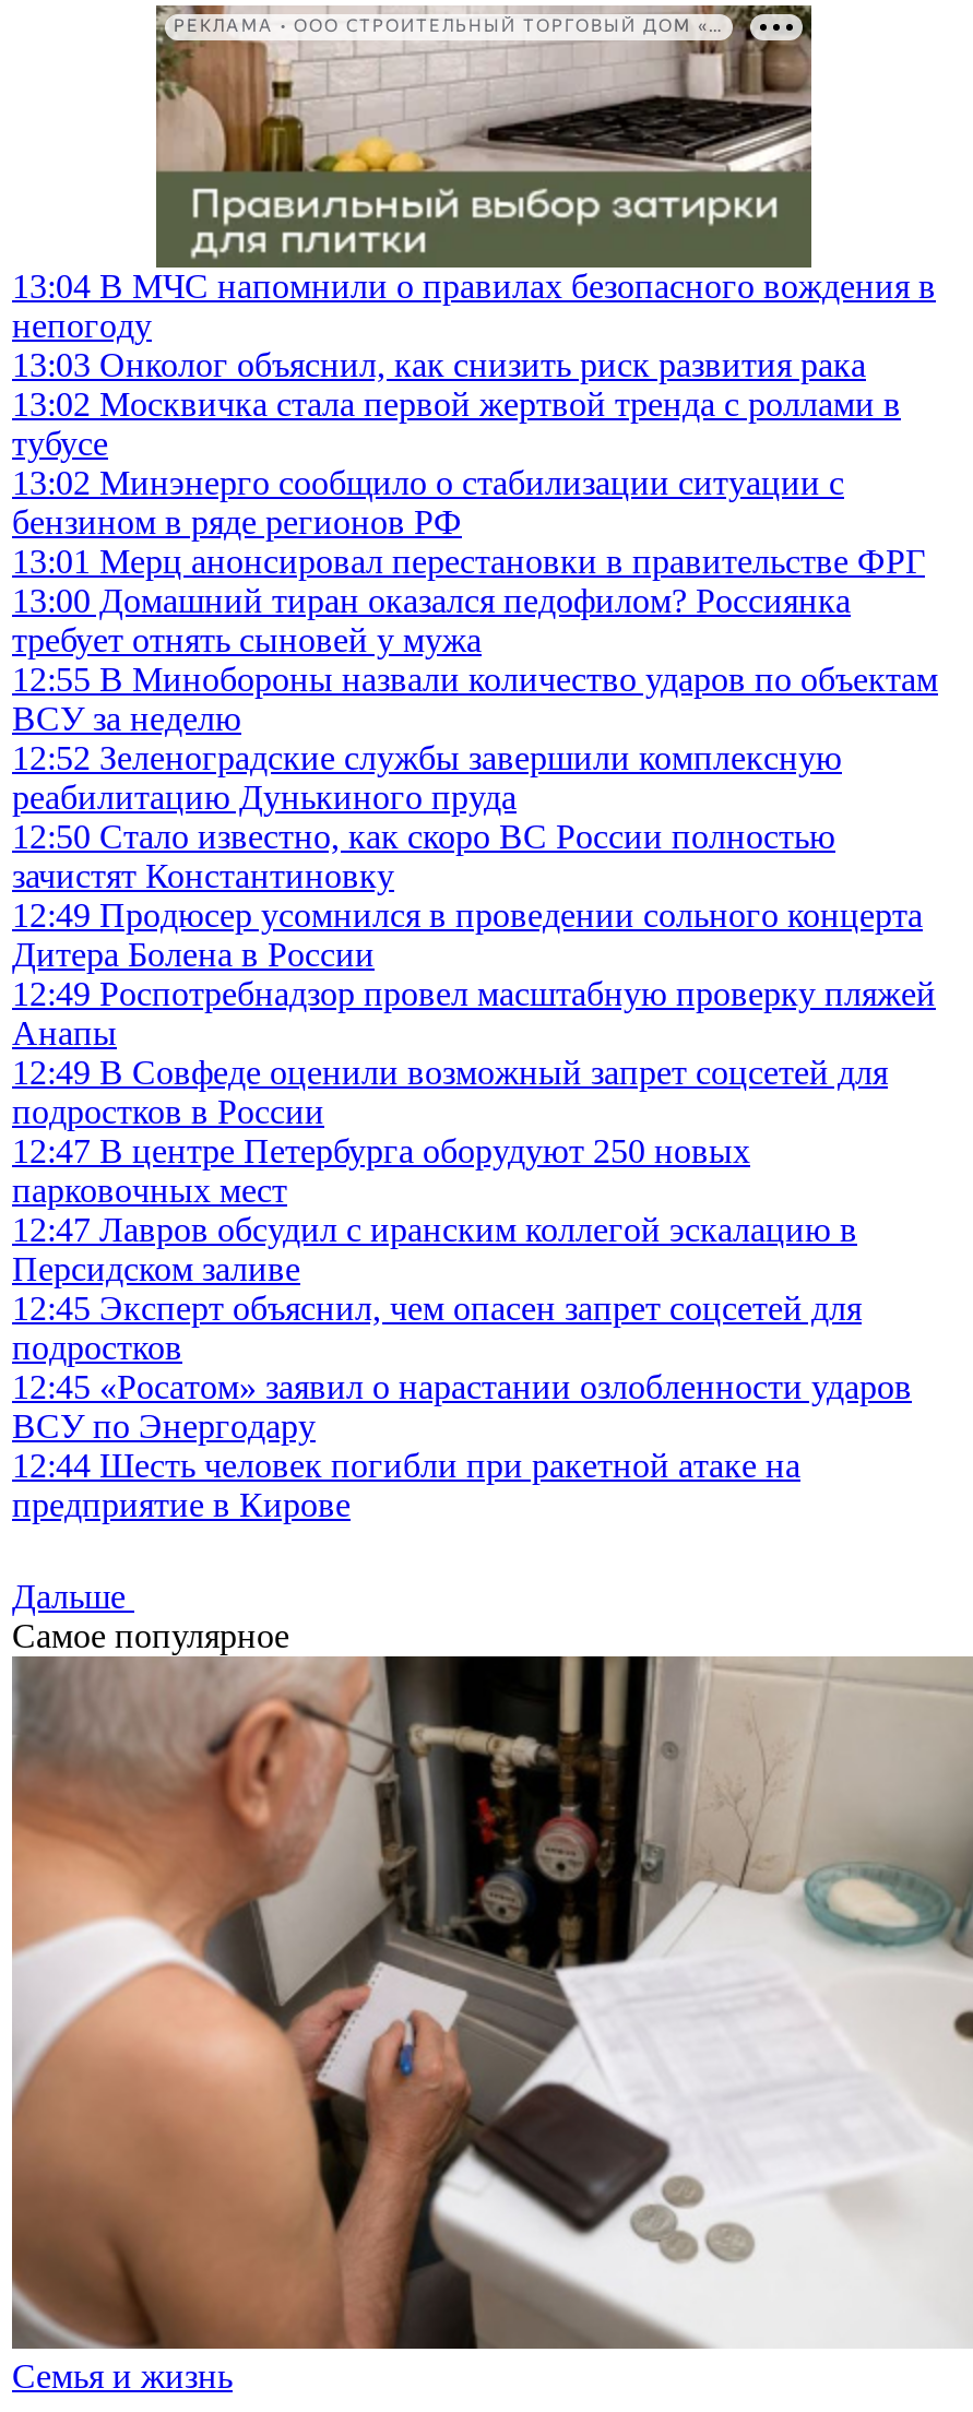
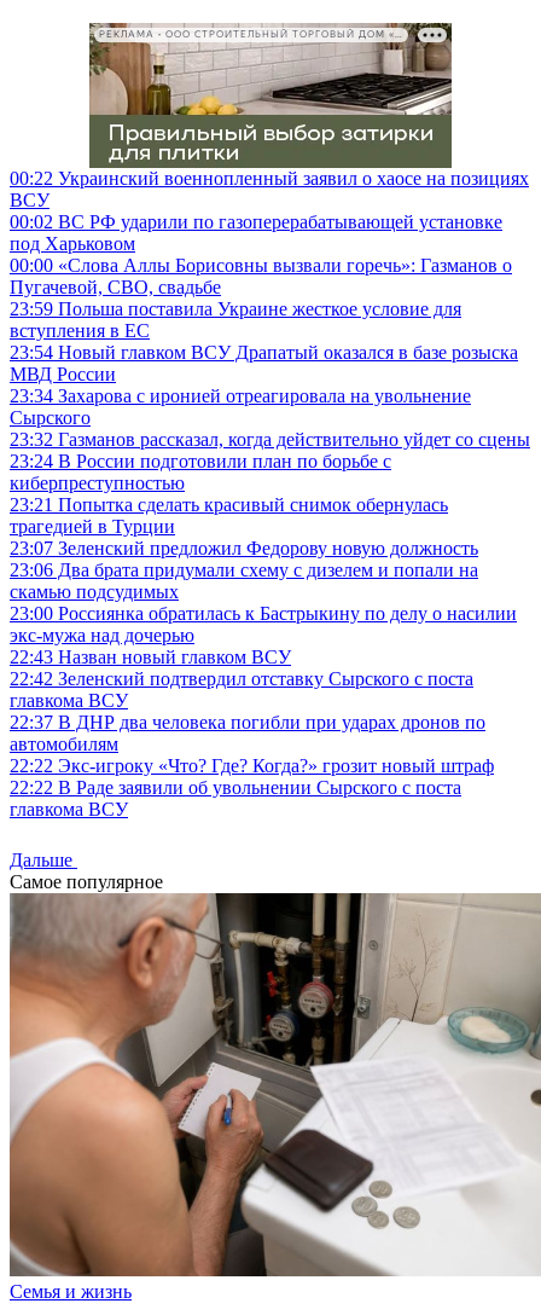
- 13:04 В МЧС напомнили о правилах безопасного вождения в
- непогоду
- 13:03 Онколог объяснил, как снизить риск развития рака
- 13:02 Москвичка стала первой жертвой тренда с роллами в
- тубусе
- 13:02 Минэнерго сообщило о стабилизации ситуации с
- бензином в ряде регионов РФ
- 13:01 Мерц анонсировал перестановки в правительстве ФРГ
- 13:00 Домашний тиран оказался педофилом? Россиянка
- требует отнять сыновей у мужа
- 12:55 В Минобороны назвали количество ударов по объектам
- ВСУ за неделю
- 12:52 Зеленоградские службы завершили комплексную
- реабилитацию Дунькиного пруда
- 12:50 Стало известно, как скоро ВС России полностью
- зачистят Константиновку
- 12:49 Продюсер усомнился в проведении сольного концерта
- Дитера Болена в России
- 12:49Роспотребнадзор провел масштабную проверку пляжей
- Анапы
- 12:49 В Совфеде оценили возможный запрет соцсетей для
- подростков в России
- 12:47 В центре Петербурга оборудуют 250 новых
- парковочных мест
- 12:47 Лавров обсудил с иранским коллегой эскалацию в
- Персидском заливе
- 12:45 Эксперт объяснил, чем опасен запрет соцсетей для
- подростков
- 12:45 «Росатом» заявил о нарастании озлобленности ударов
- ВСУ по Энергодару
- 12:44 Шесть человек погибли при ракетной атаке на
- предприятие в Кирове
+ 00:22 Украинский военнопленный заявил о хаосе на позициях
+ ВСУ
+ 00:02 ВС РФ ударили по газоперерабатывающей установке
+ под Харьковом
+ 00:00 «Слова Аллы Борисовны вызвали горечь»: Газманов о
+ Пугачевой, СВО, свадьбе
+ 23:59 Польша поставила Украине жесткое условие для
+ вступления в ЕС
+ 23:54 Новый главком ВСУ Драпатый оказался в базе розыска
+ МВД России
+ 23:34 Захарова с иронией отреагировала на увольнение
+ Сырского
+ 23:32 Газманов рассказал, когда действительно уйдет со сцены
+ 23:24 В России подготовили план по борьбе с
+ киберпреступностью
+ 23:21 Попытка сделать красивый снимок обернулась
+ трагедией в Турции
+ 23:07 Зеленский предложил Федорову новую должность
+ 23:06 Два брата придумали схему с дизелем и попали на
+ скамью подсудимых
+ 23:00 Россиянка обратилась к Бастрыкину по делу о насилии
+ экс-мужа над дочерью
+ 22:43 Назван новый главком ВСУ
+ 22:42 Зеленский подтвердил отставку Сырского с поста
+ главкома ВСУ
+ 22:37 В ДНР два человека погибли при ударах дронов по
+ автомобилям
+ 22:22 Экс-игроку «Что? Где? Когда?» грозит новый штраф
+ 22:22 В Раде заявили об увольнении Сырского с поста
+ главкома ВСУ
